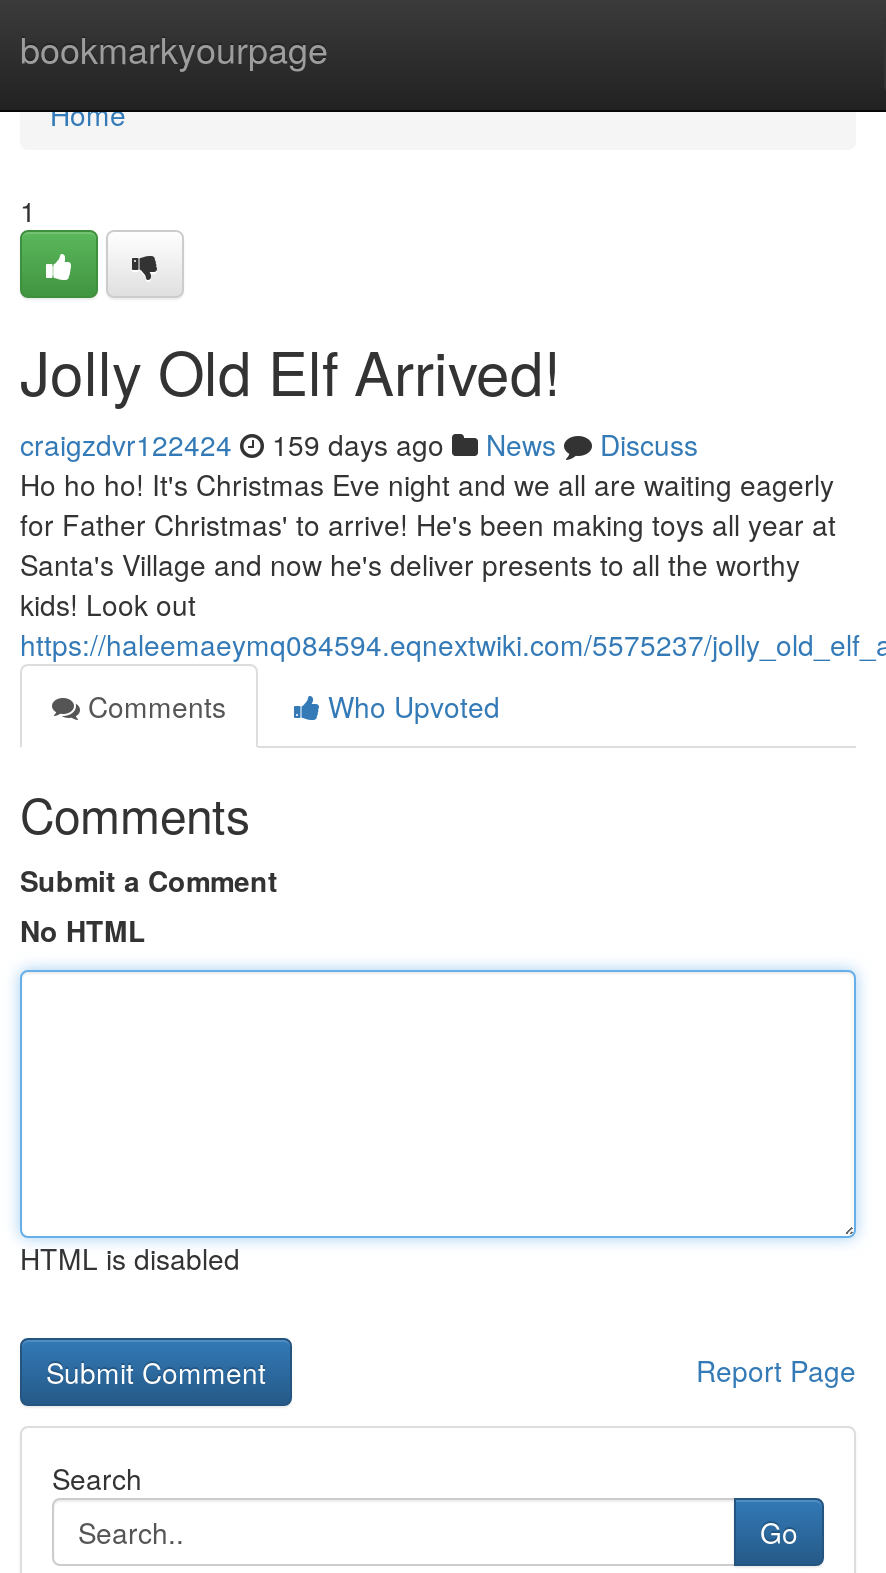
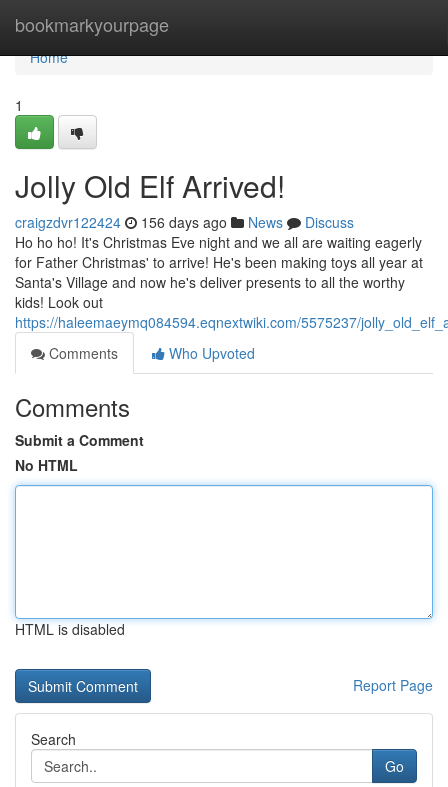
- craigzdvr122424 159 days ago News Discuss
+ craigzdvr122424 156 days ago News Discuss
